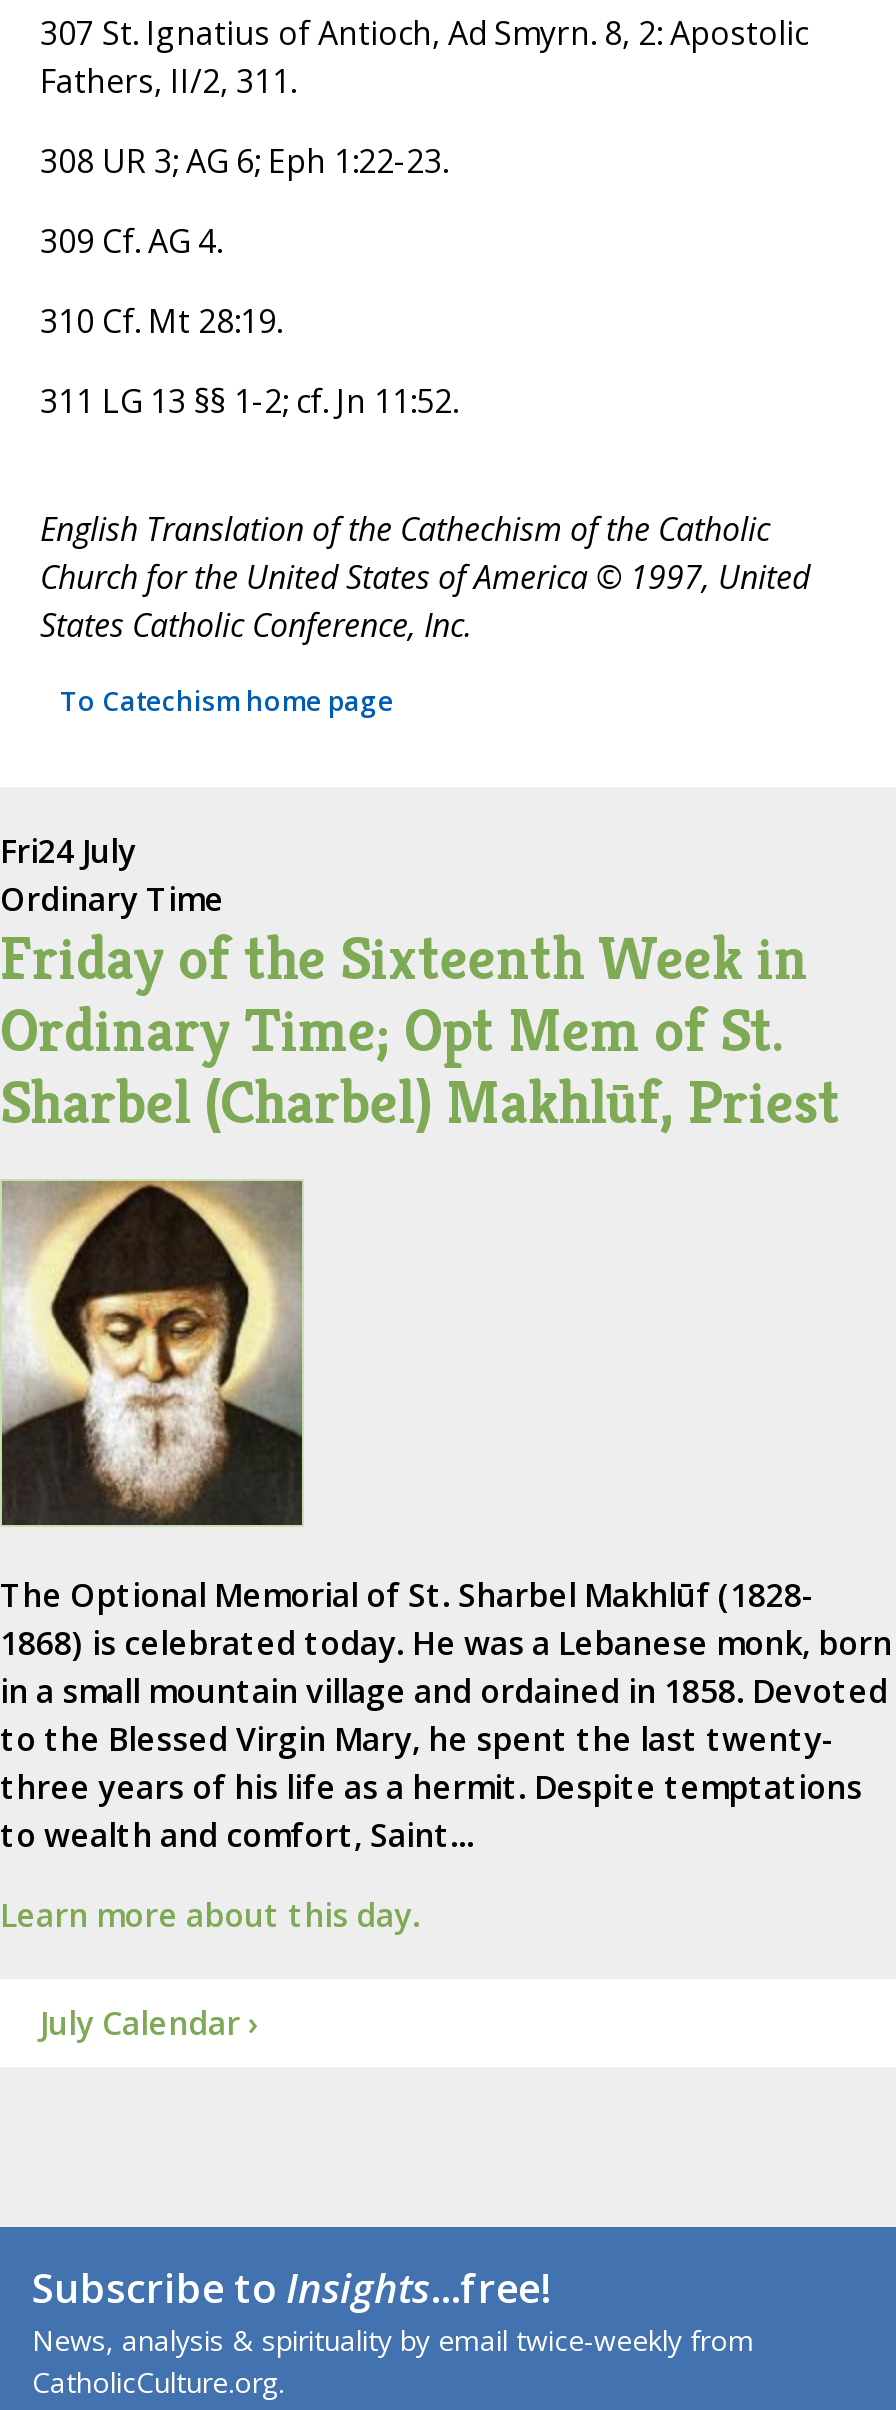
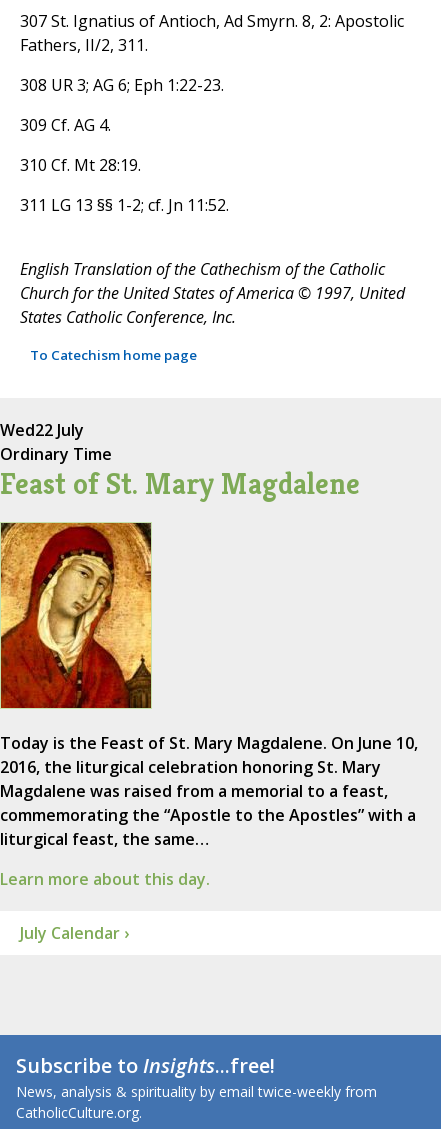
- Fri24 July
+ Wed22 July

- Friday of the Sixteenth Week in
- Ordinary Time; Opt Mem of St.
- Sharbel (Charbel) Makhlūf, Priest
+ Feast of St. Mary Magdalene

- [image]
+ [image]

- The Optional Memorial of St. Sharbel Makhlūf (1828-
- 1868) is celebrated today. He was a Lebanese monk, born
- in a small mountain village and ordained in 1858. Devoted
- to the Blessed Virgin Mary, he spent the last twenty-
- three years of his life as a hermit. Despite temptations
- to wealth and comfort, Saint…
+ Today is the Feast of St. Mary Magdalene. On June 10,
+ 2016, the liturgical celebration honoring St. Mary
+ Magdalene was raised from a memorial to a feast,
+ commemorating the “Apostle to the Apostles” with a
+ liturgical feast, the same…
